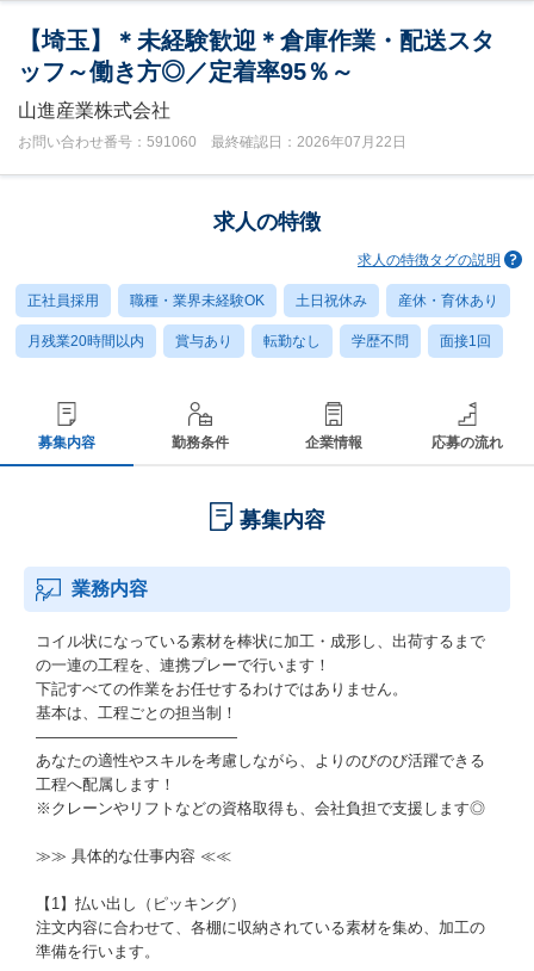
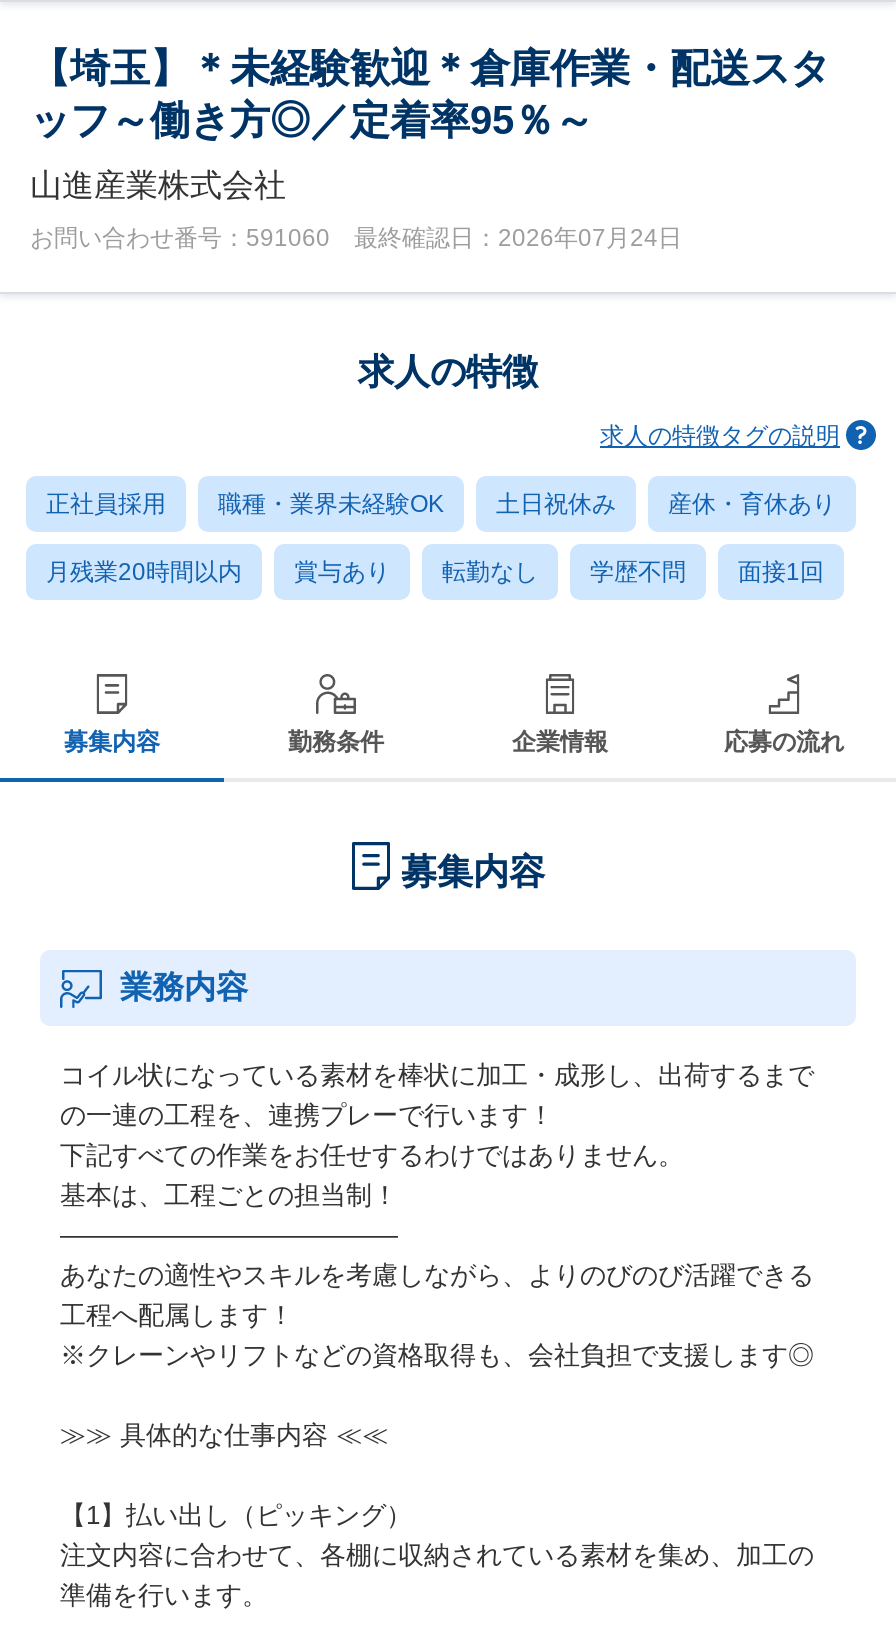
- お問い合わせ番号：591060 最終確認日：2026年07月22日
+ お問い合わせ番号：591060 最終確認日：2026年07月24日
